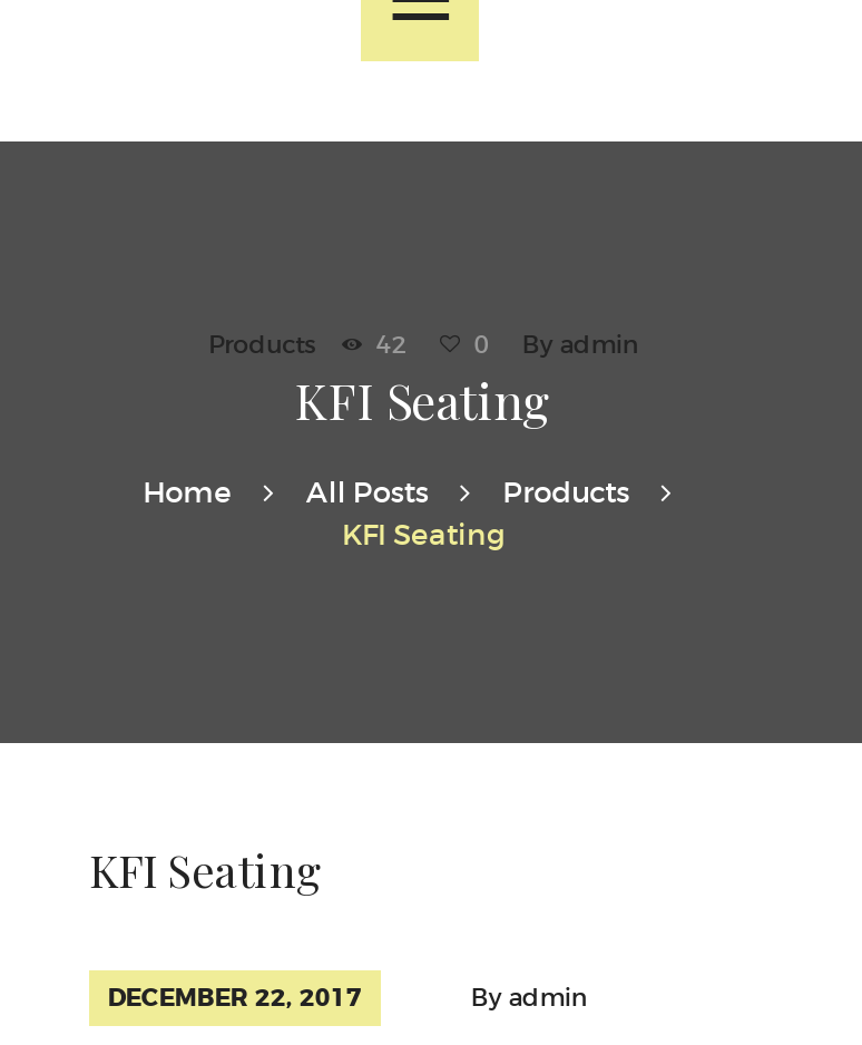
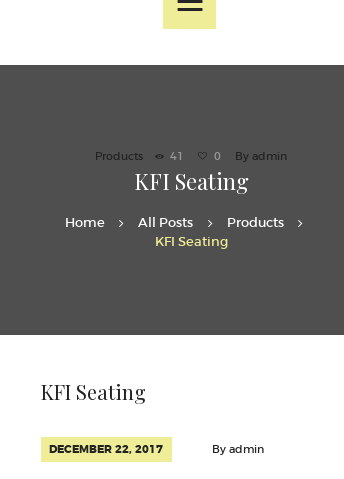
- Products 42
+ Products 41
